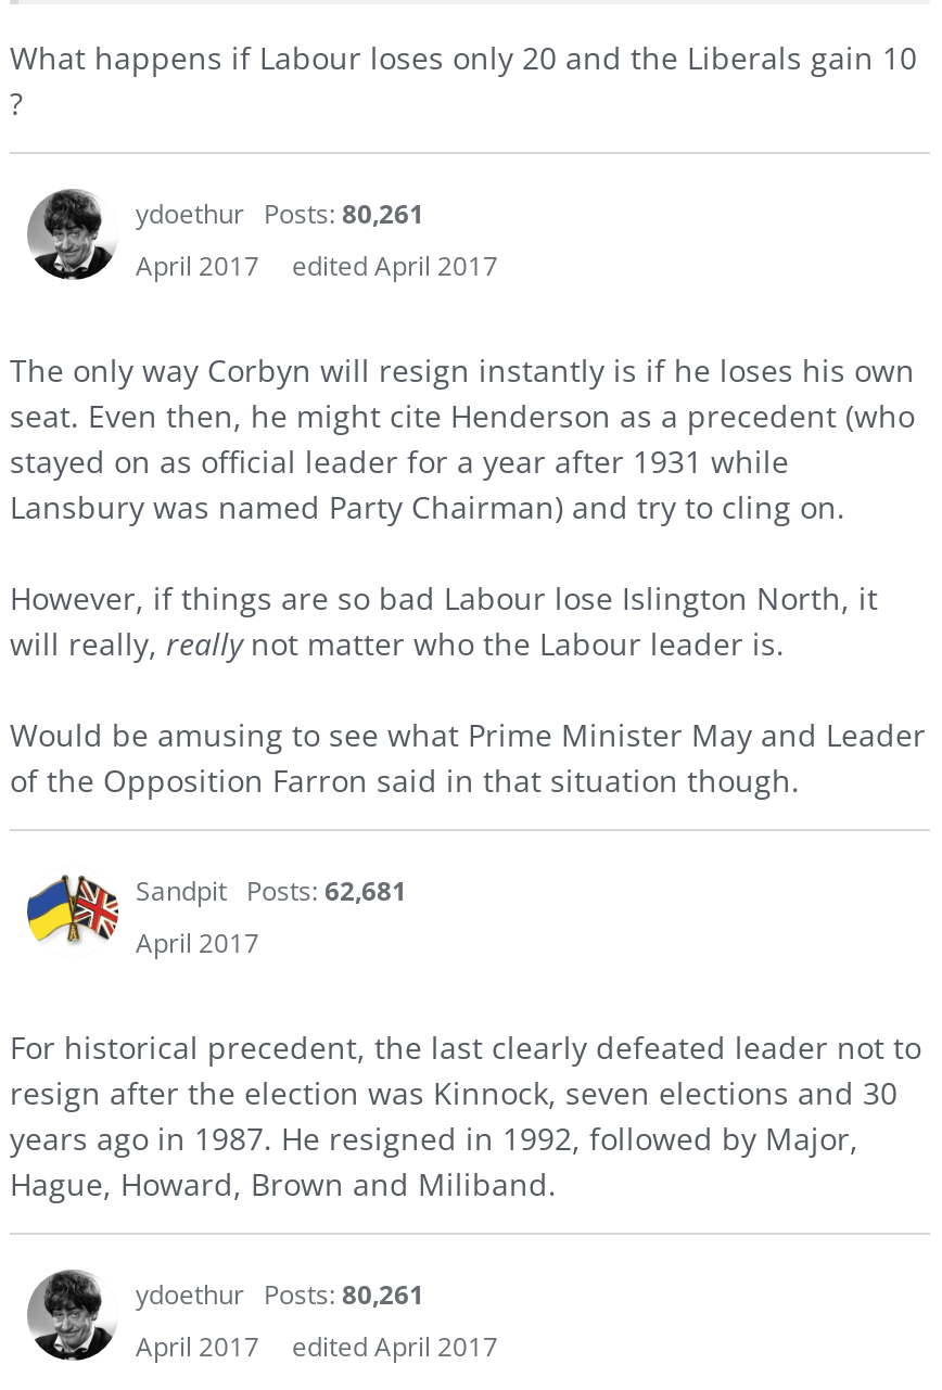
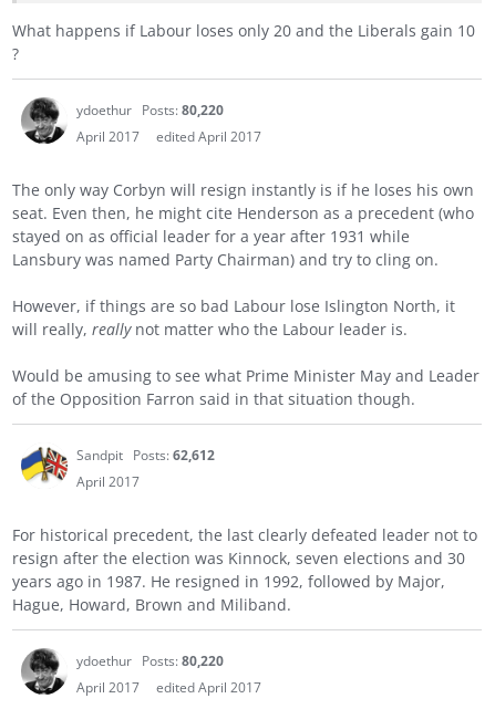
- ydoethur Posts: 80,261
+ ydoethur Posts: 80,220

- Sandpit Posts: 62,681
+ Sandpit Posts: 62,612

- ydoethur Posts: 80,261
+ ydoethur Posts: 80,220
